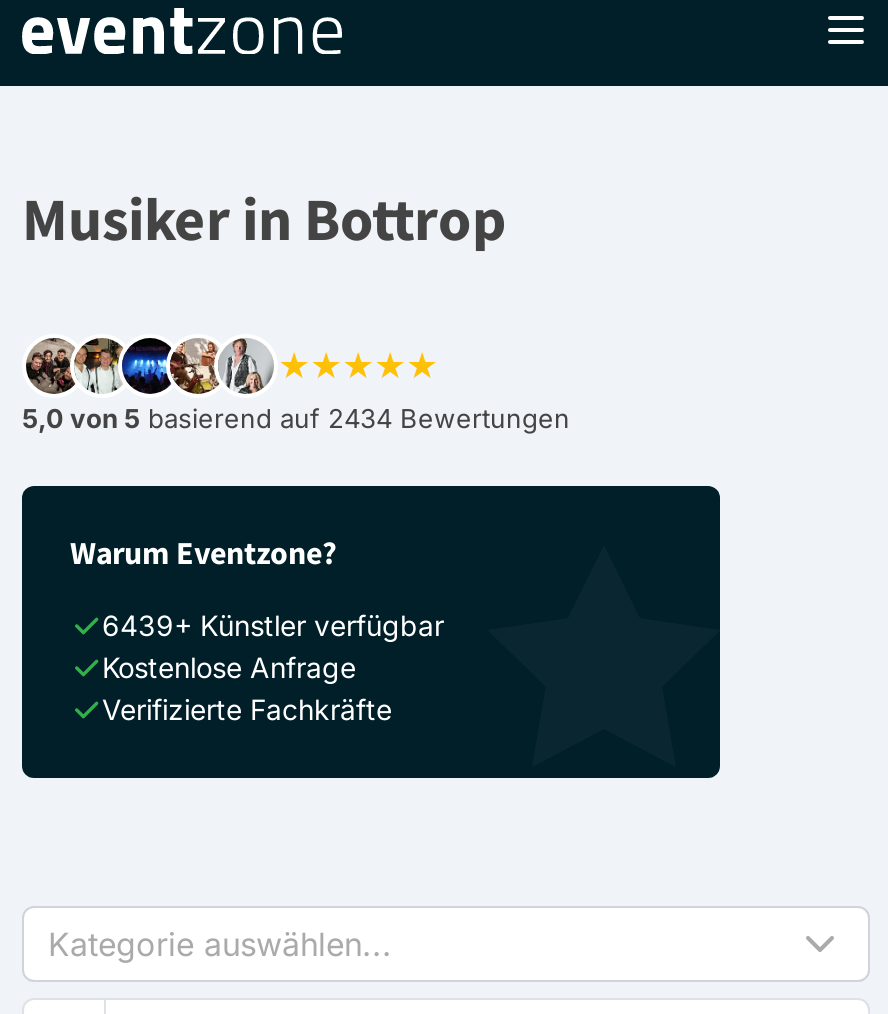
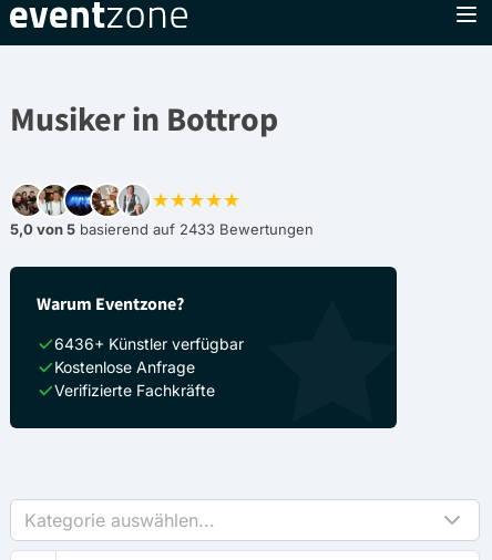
- 5,0 von 5 basierend auf 2434 Bewertungen
+ 5,0 von 5 basierend auf 2433 Bewertungen

- 6439+ Künstler verfügbar
+ 6436+ Künstler verfügbar
